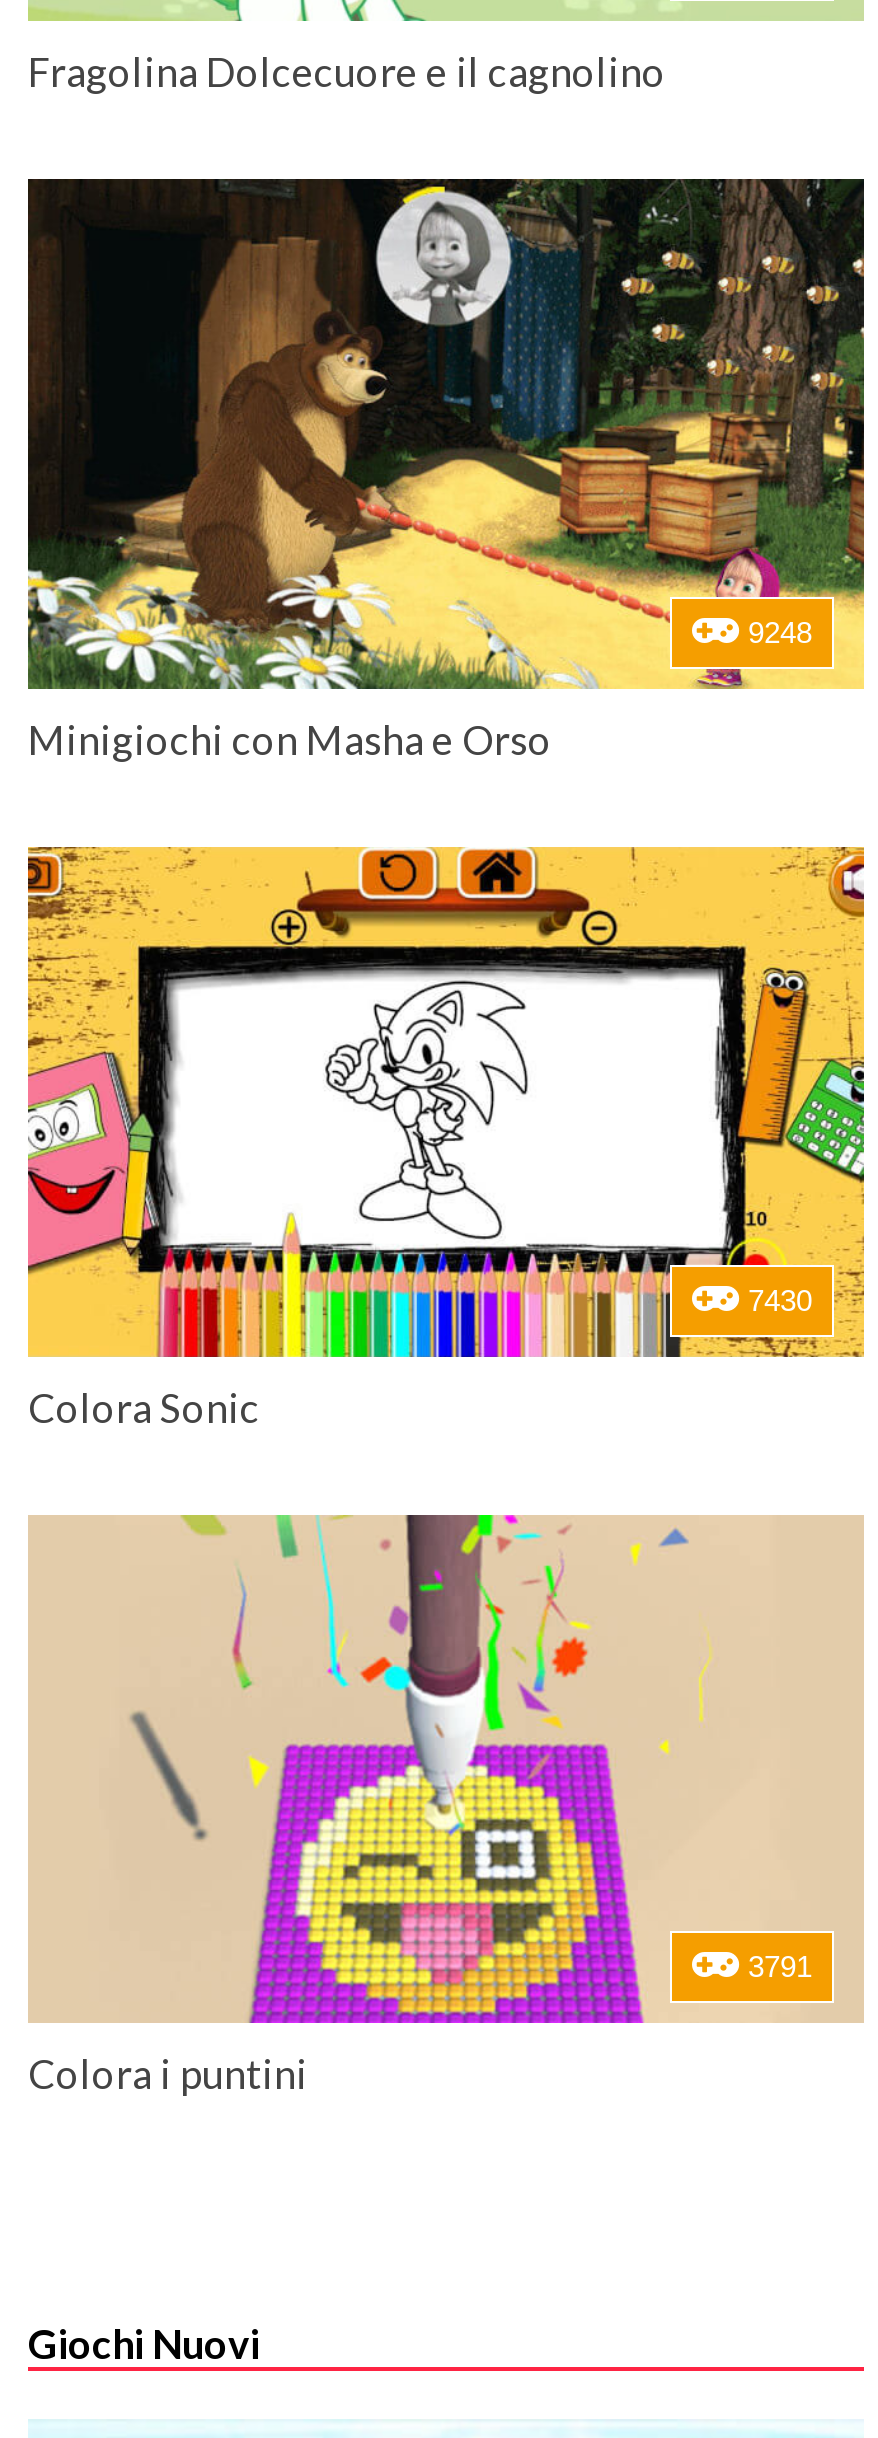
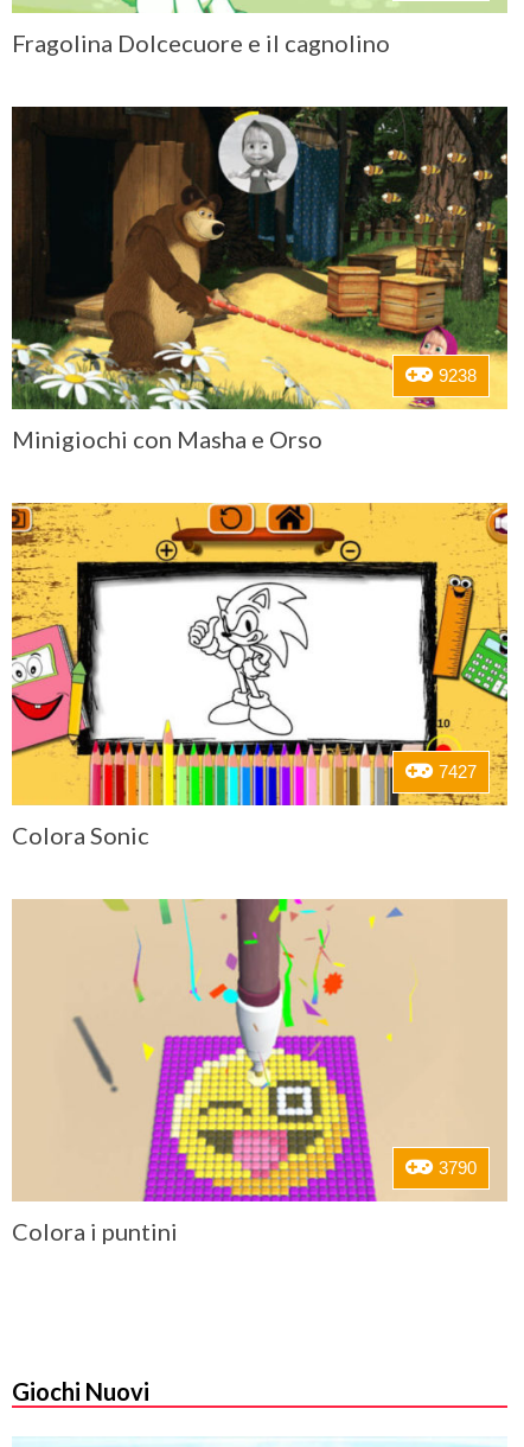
- 9248
+ 9238

- 7430
+ 7427

- 3791
+ 3790
